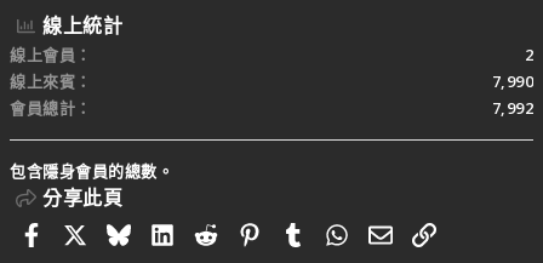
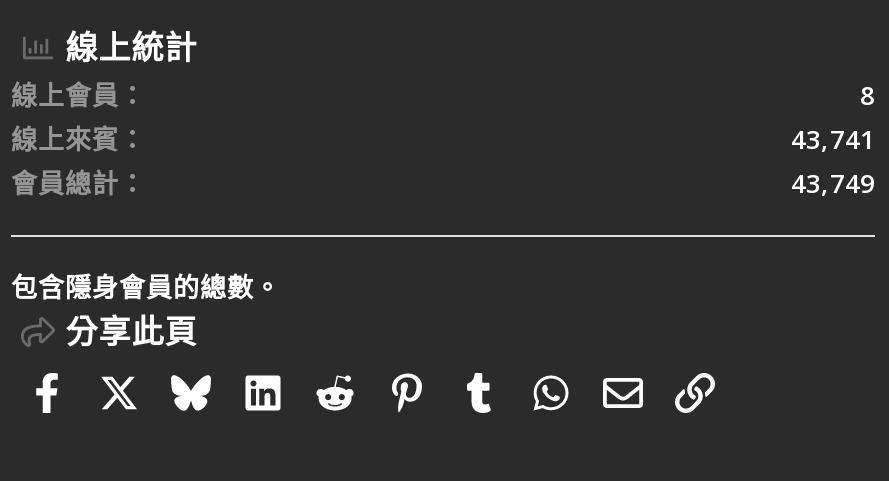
- 2
+ 8

- 7,990
+ 43,741

- 7,992
+ 43,749
